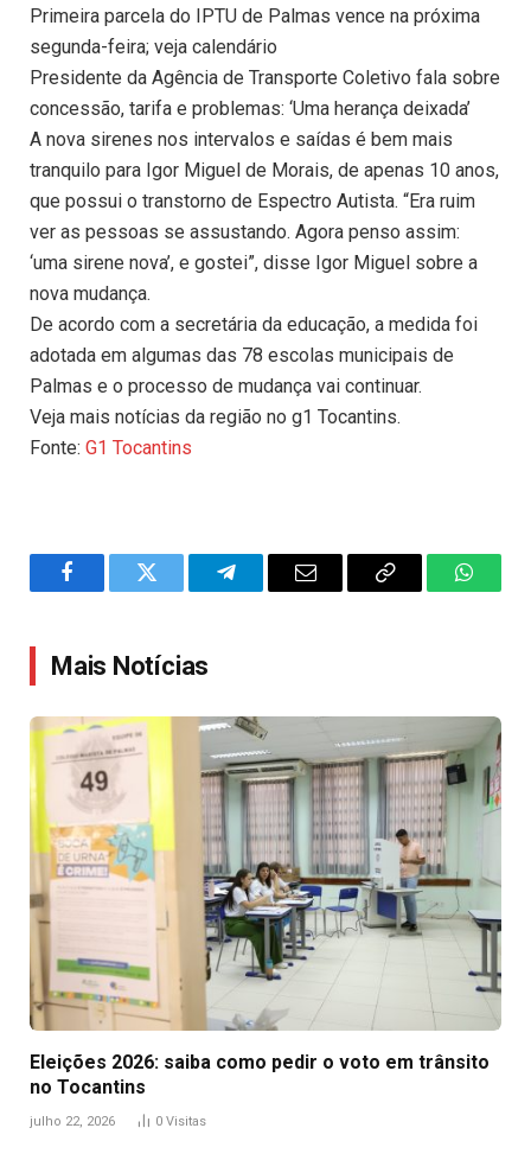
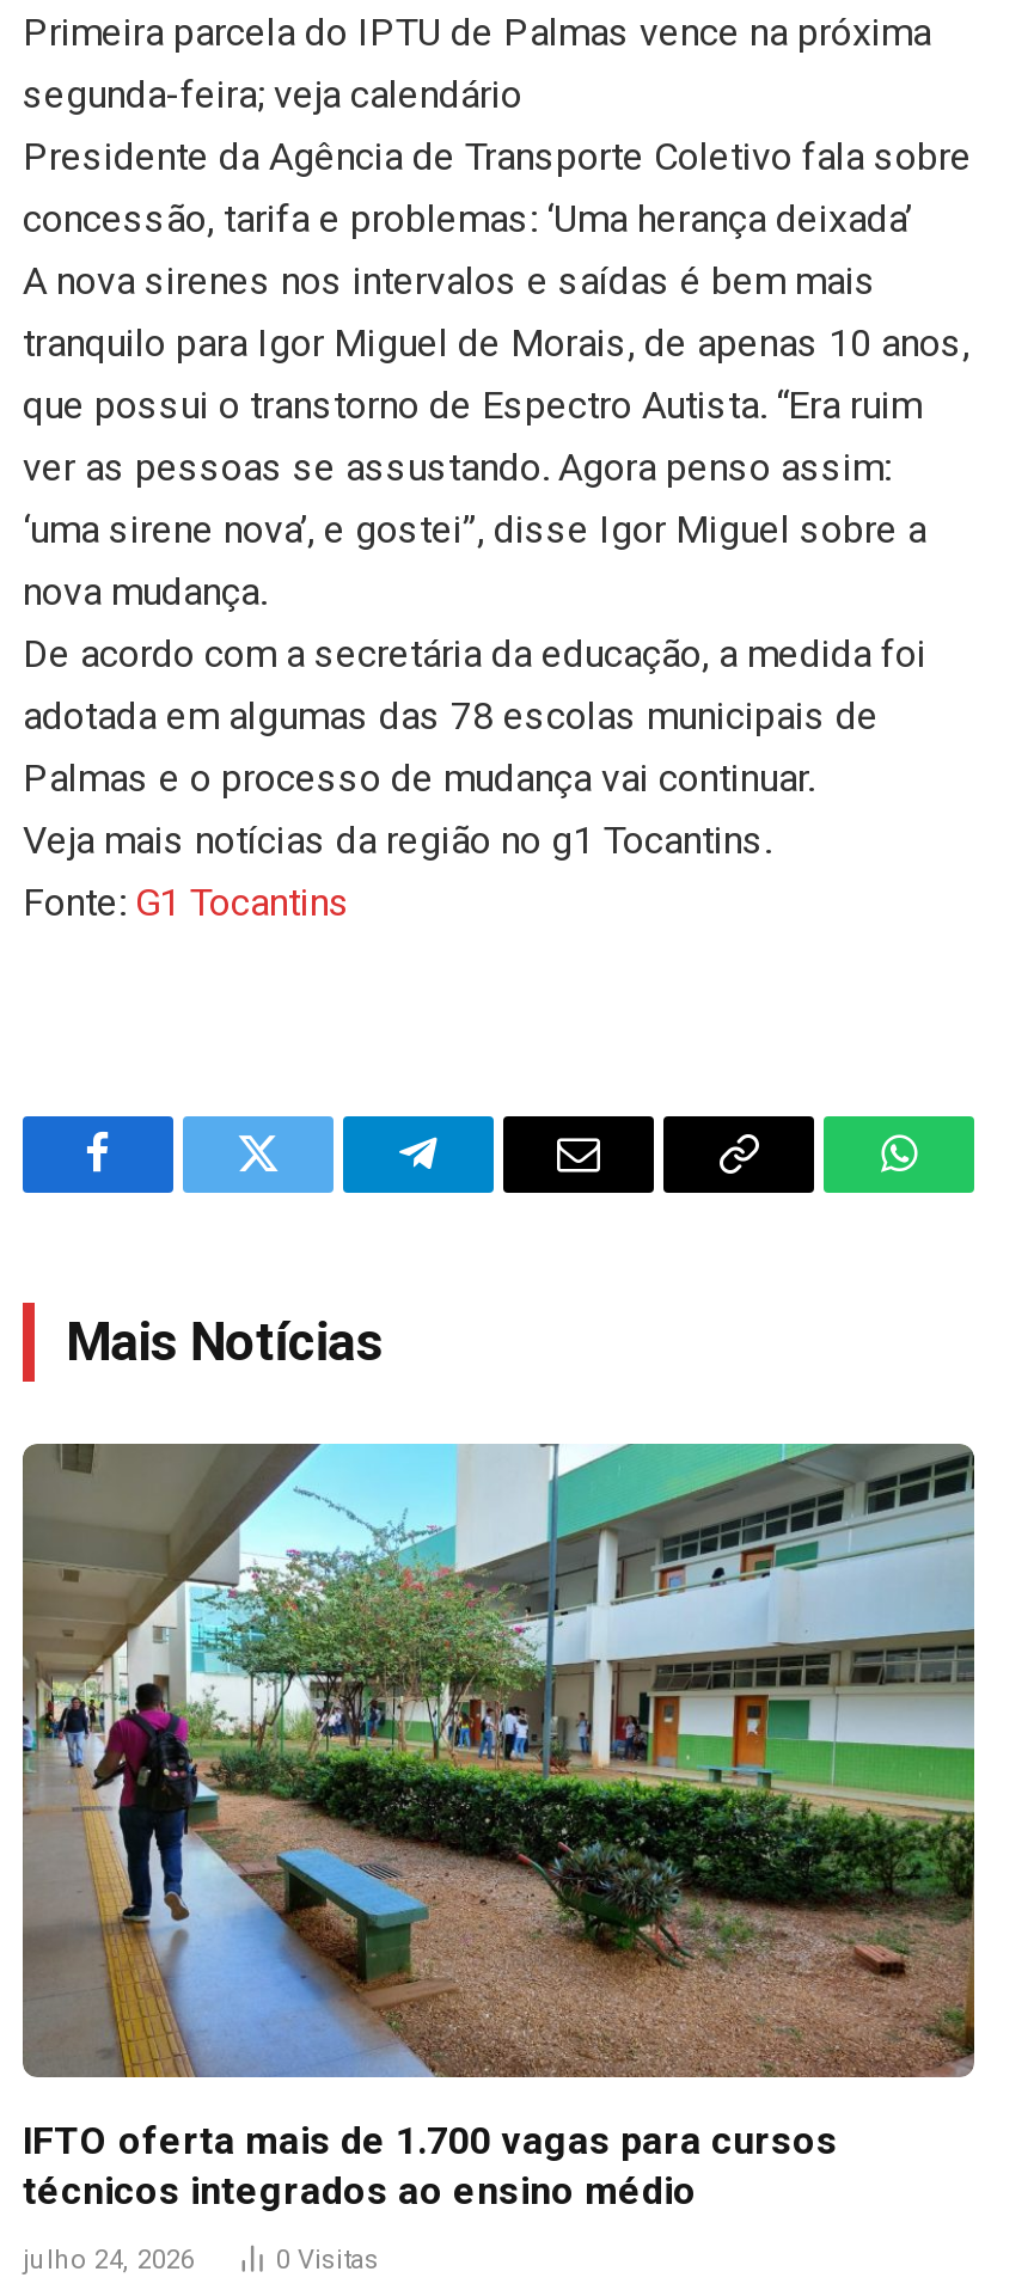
- [image]
- Eleições 2026: saiba como pedir o voto em trânsito
- no Tocantins
+ [image]
+ IFTO oferta mais de 1.700 vagas para cursos
+ técnicos integrados ao ensino médio

- julho 22, 2026
+ julho 24, 2026
